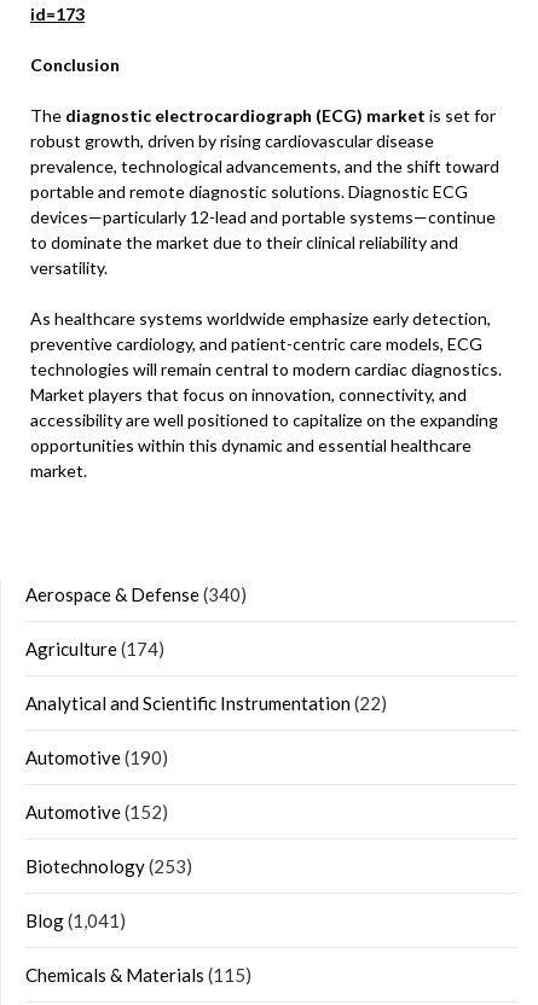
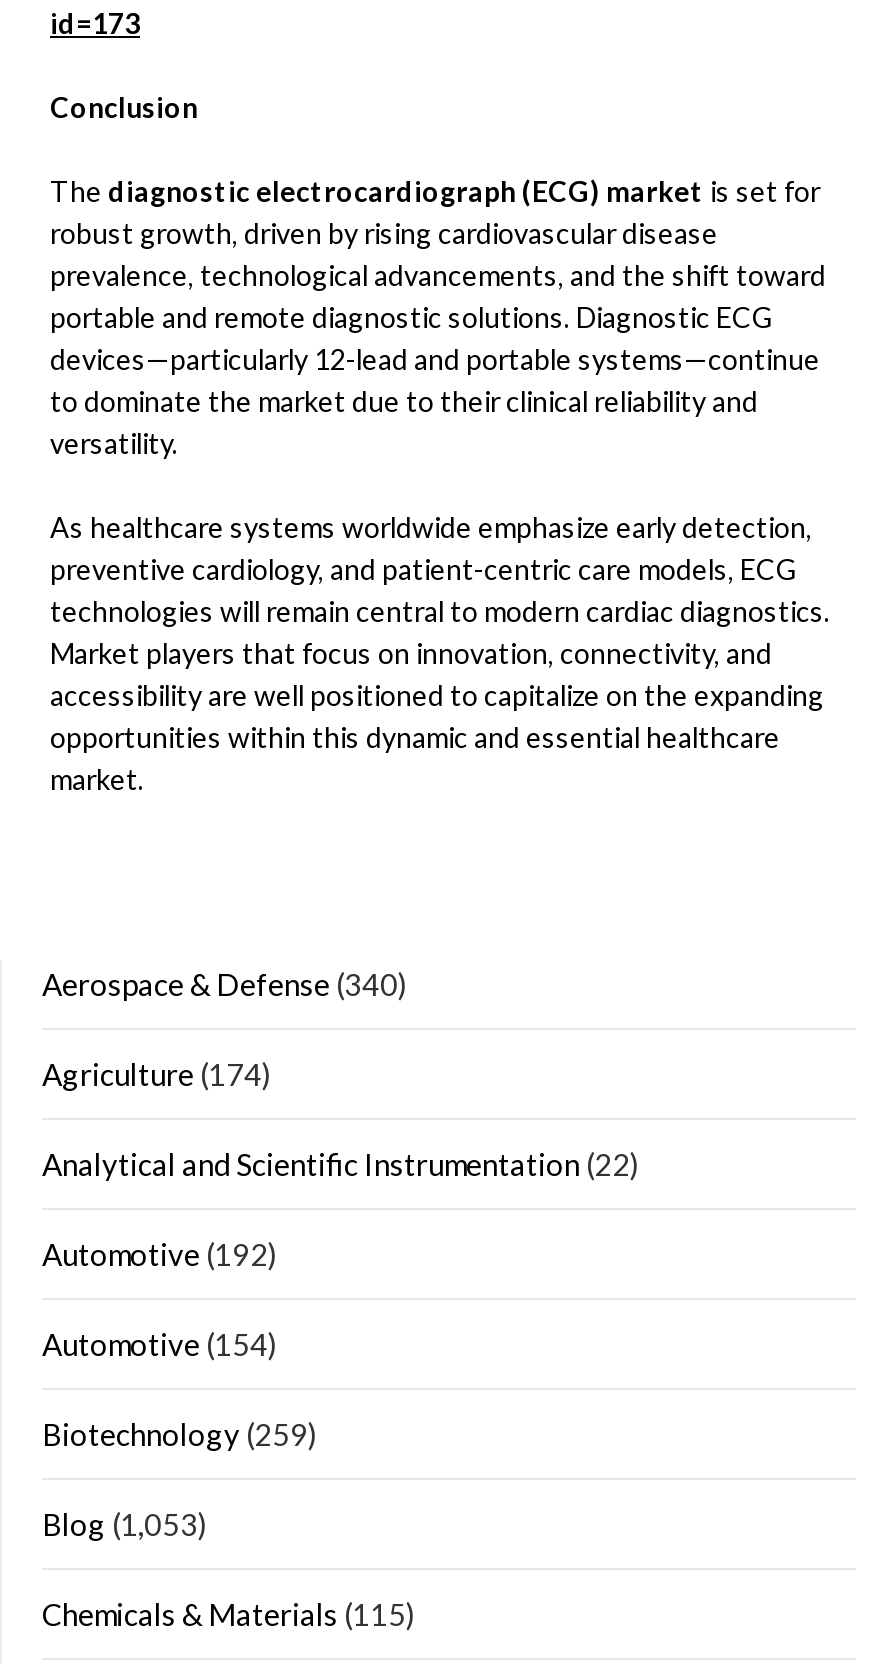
- Automotive (190)
+ Automotive (192)

- Automotive (152)
+ Automotive (154)

- Biotechnology (253)
+ Biotechnology (259)

- Blog (1,041)
+ Blog (1,053)
